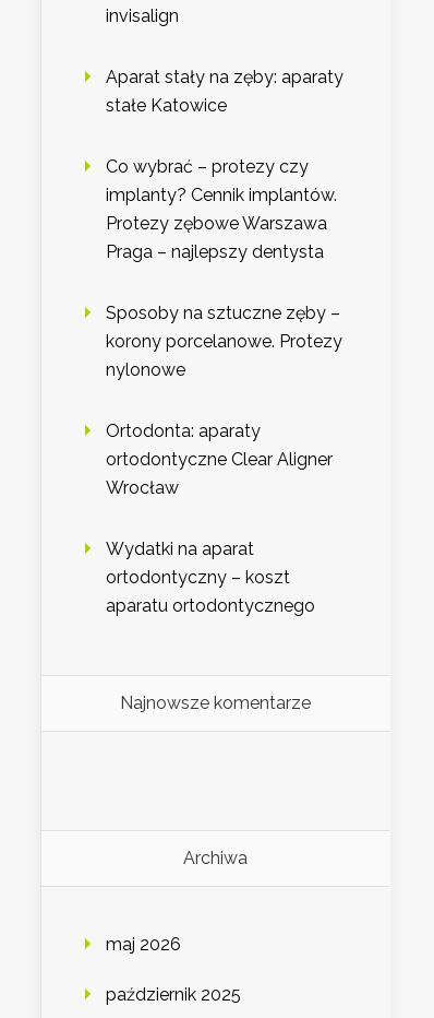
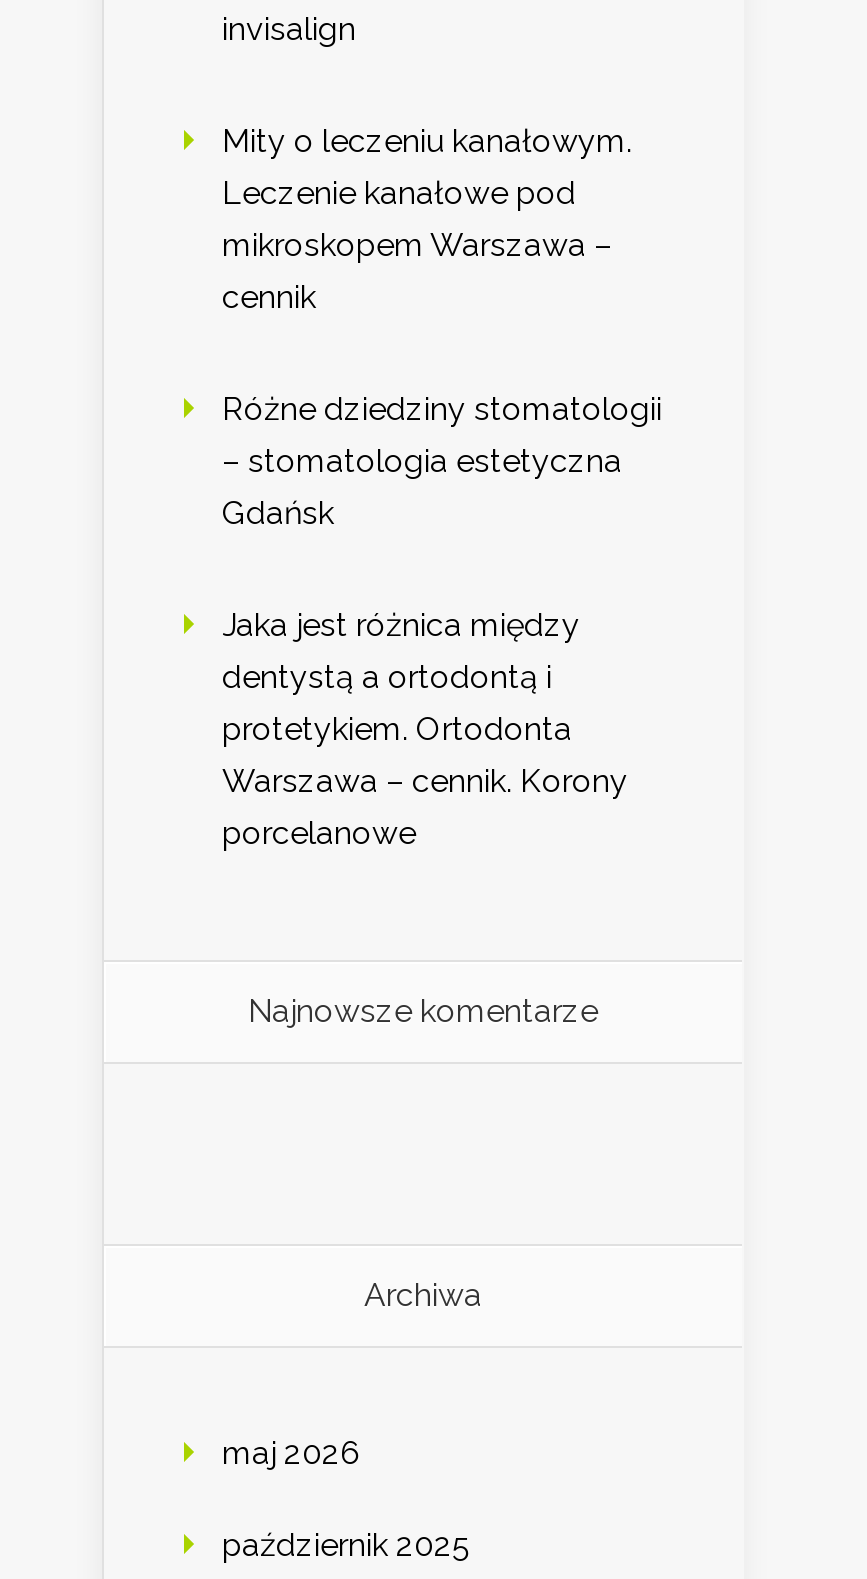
- Aparat stały na zęby: aparaty
- stałe Katowice
- Co wybrać – protezy czy
- implanty? Cennik implantów.
- Protezy zębowe Warszawa
- Praga – najlepszy dentysta
- Sposoby na sztuczne zęby –
- korony porcelanowe. Protezy
- nylonowe
- Ortodonta: aparaty
- ortodontyczne Clear Aligner
- Wrocław
- Wydatki na aparat
- ortodontyczny – koszt
- aparatu ortodontycznego
+ Mity o leczeniu kanałowym.
+ Leczenie kanałowe pod
+ mikroskopem Warszawa –
+ cennik
+ Różne dziedziny stomatologii
+ – stomatologia estetyczna
+ Gdańsk
+ Jaka jest różnica między
+ dentystą a ortodontą i
+ protetykiem. Ortodonta
+ Warszawa – cennik. Korony
+ porcelanowe
